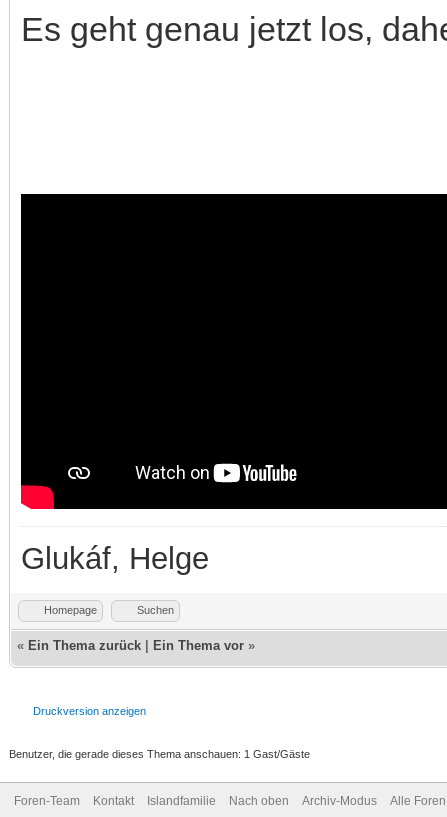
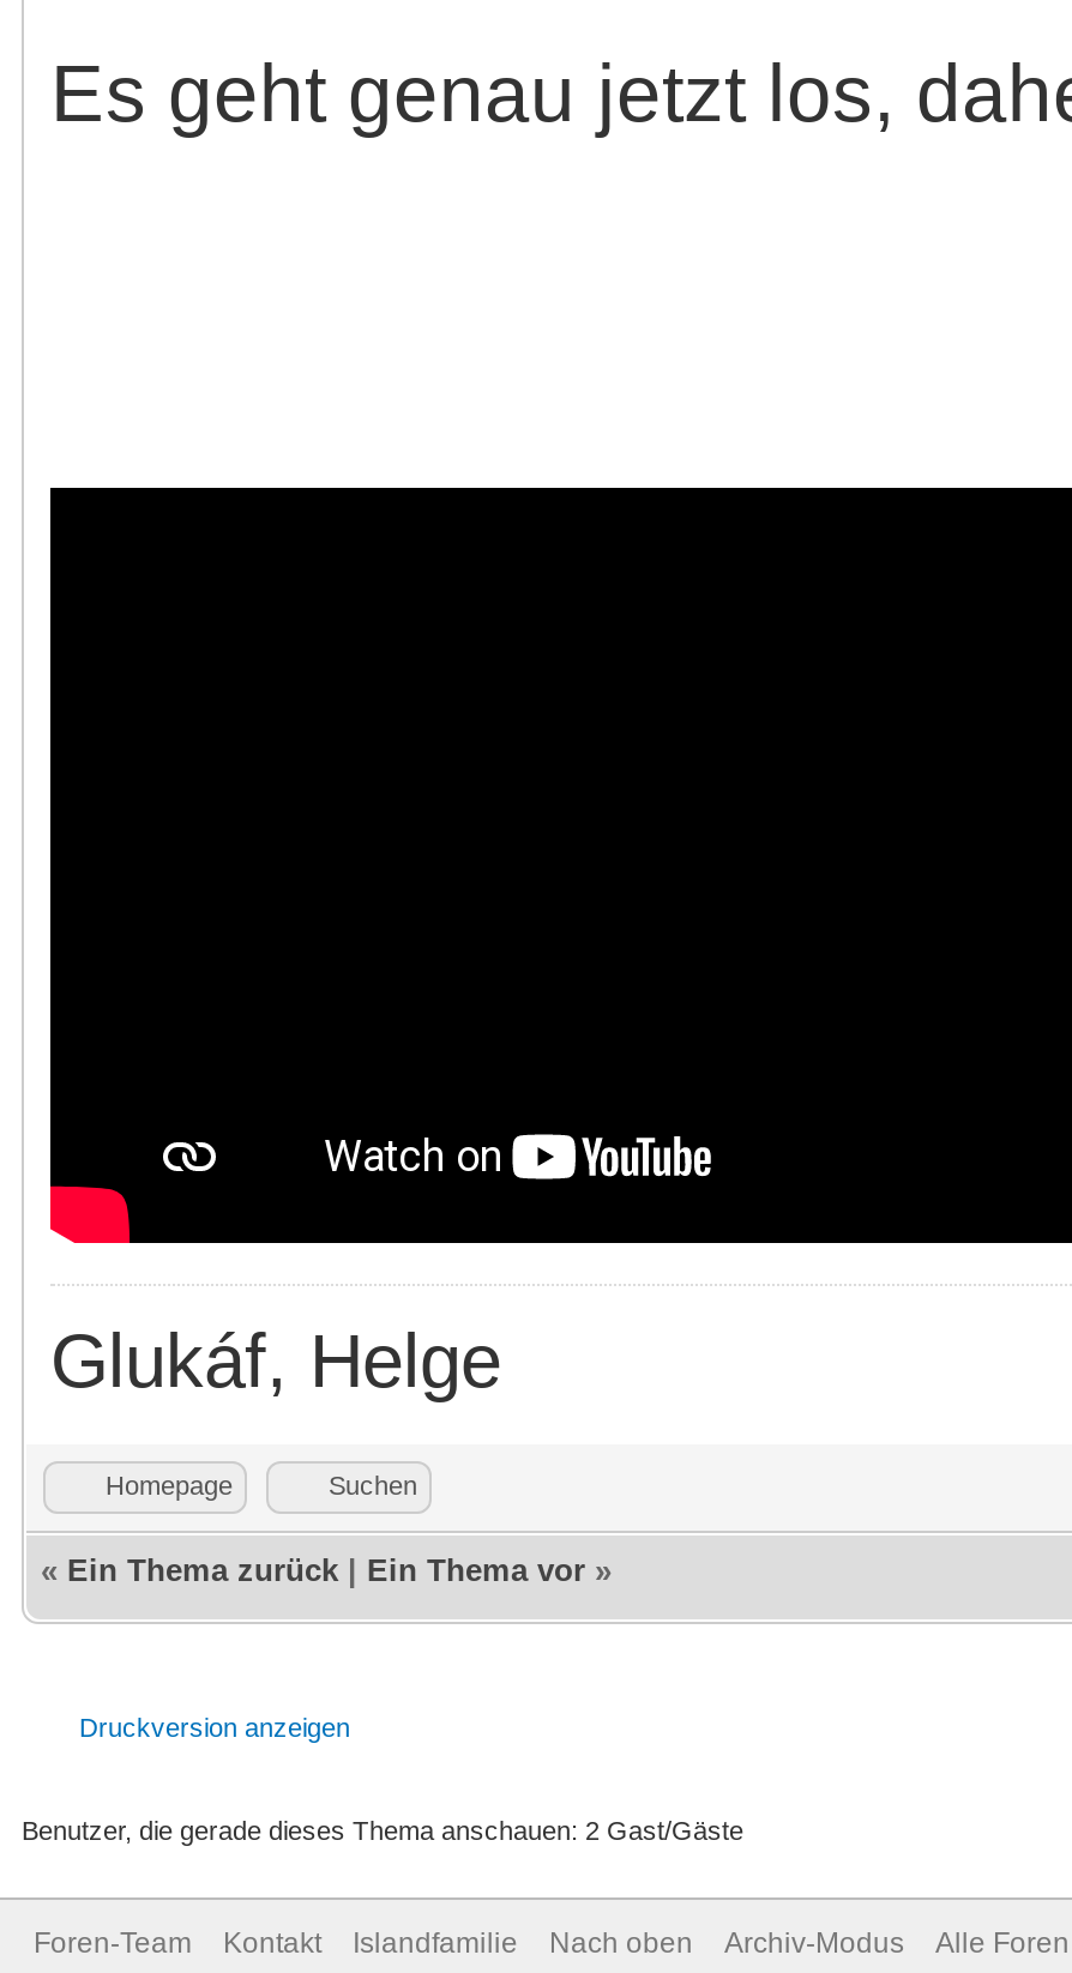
- Benutzer, die gerade dieses Thema anschauen: 1 Gast/Gäste
+ Benutzer, die gerade dieses Thema anschauen: 2 Gast/Gäste
